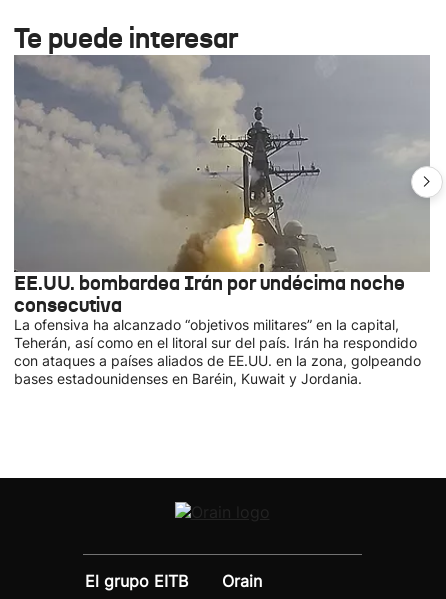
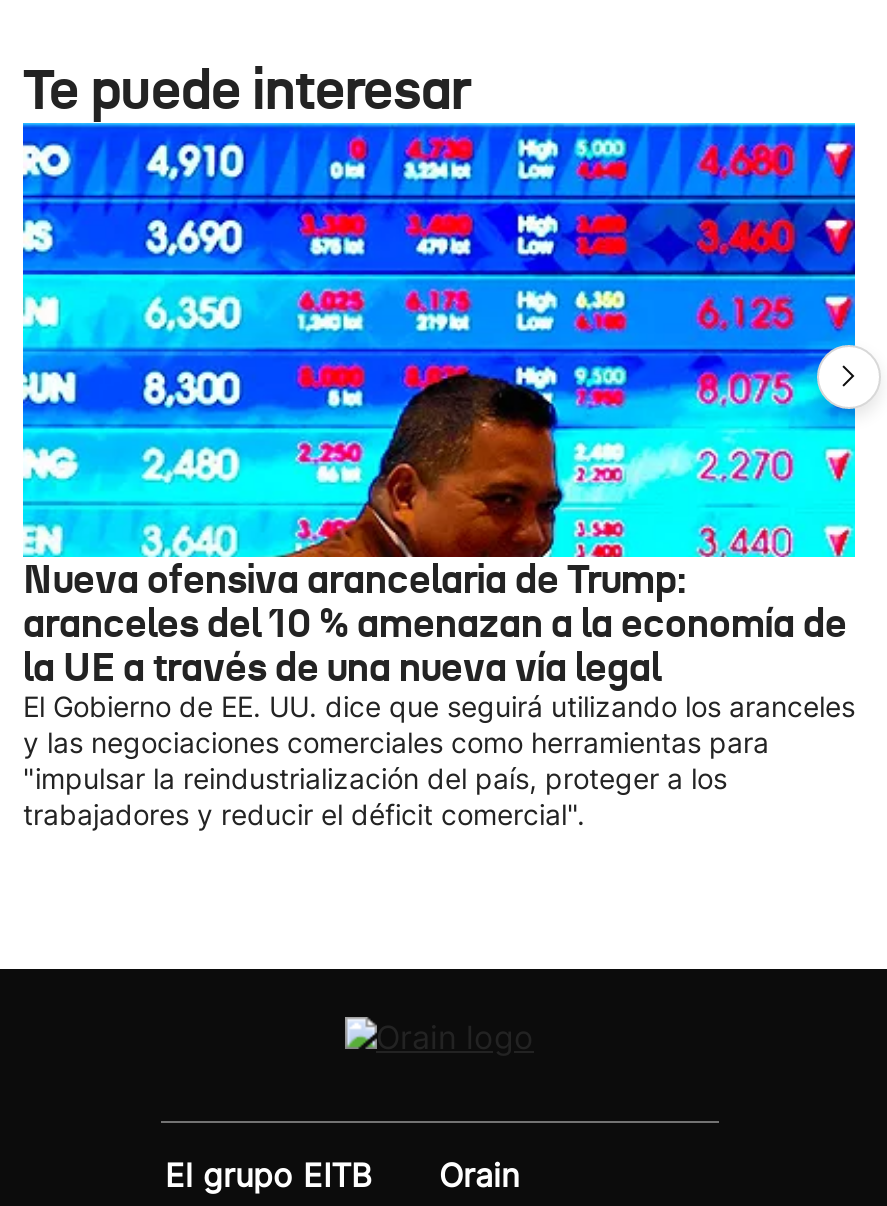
- [image]
- EE.UU. bombardea Irán por undécima noche
- consecutiva
- La ofensiva ha alcanzado “objetivos militares” en la capital,
- Teherán, así como en el litoral sur del país. Irán ha respondido
- con ataques a países aliados de EE.UU. en la zona, golpeando
- bases estadounidenses en Baréin, Kuwait y Jordania.
+ [image]
+ Nueva ofensiva arancelaria de Trump:
+ aranceles del 10 % amenazan a la economía de
+ la UE a través de una nueva vía legal
+ El Gobierno de EE. UU. dice que seguirá utilizando los aranceles
+ y las negociaciones comerciales como herramientas para
+ "impulsar la reindustrialización del país, proteger a los
+ trabajadores y reducir el déficit comercial".
